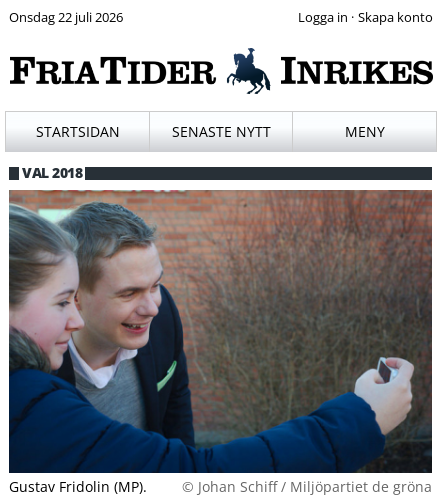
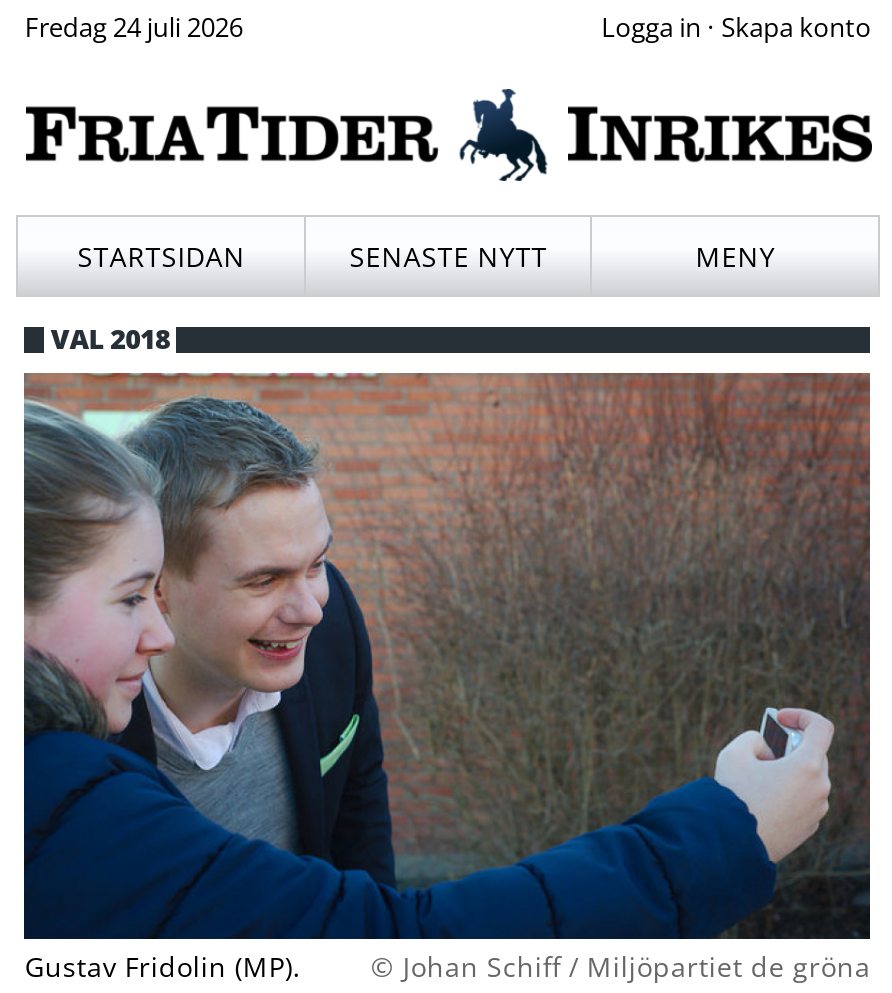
- Onsdag 22 juli 2026
+ Fredag 24 juli 2026
